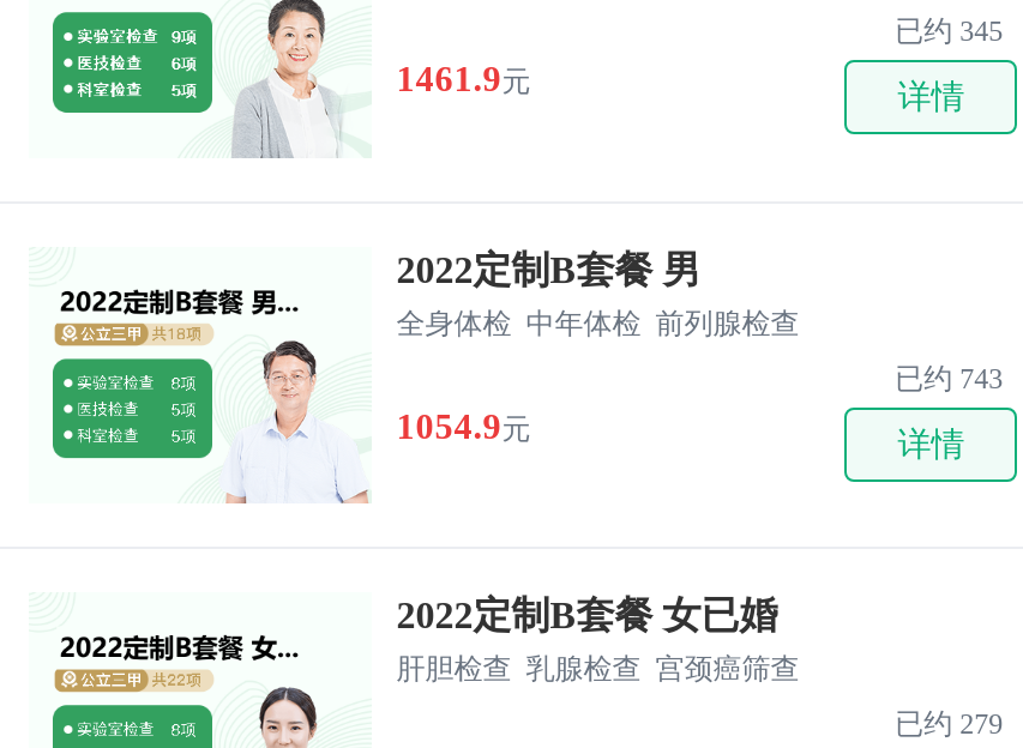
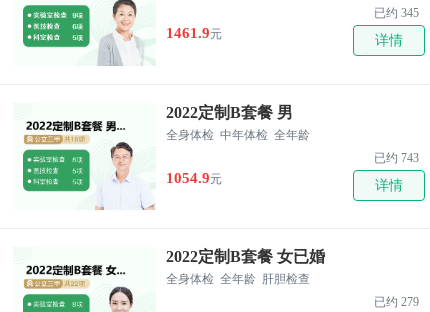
- 全身体检 中年体检 前列腺检查
+ 全身体检 中年体检 全年龄

- 肝胆检查 乳腺检查 宫颈癌筛查
+ 全身体检 全年龄 肝胆检查
